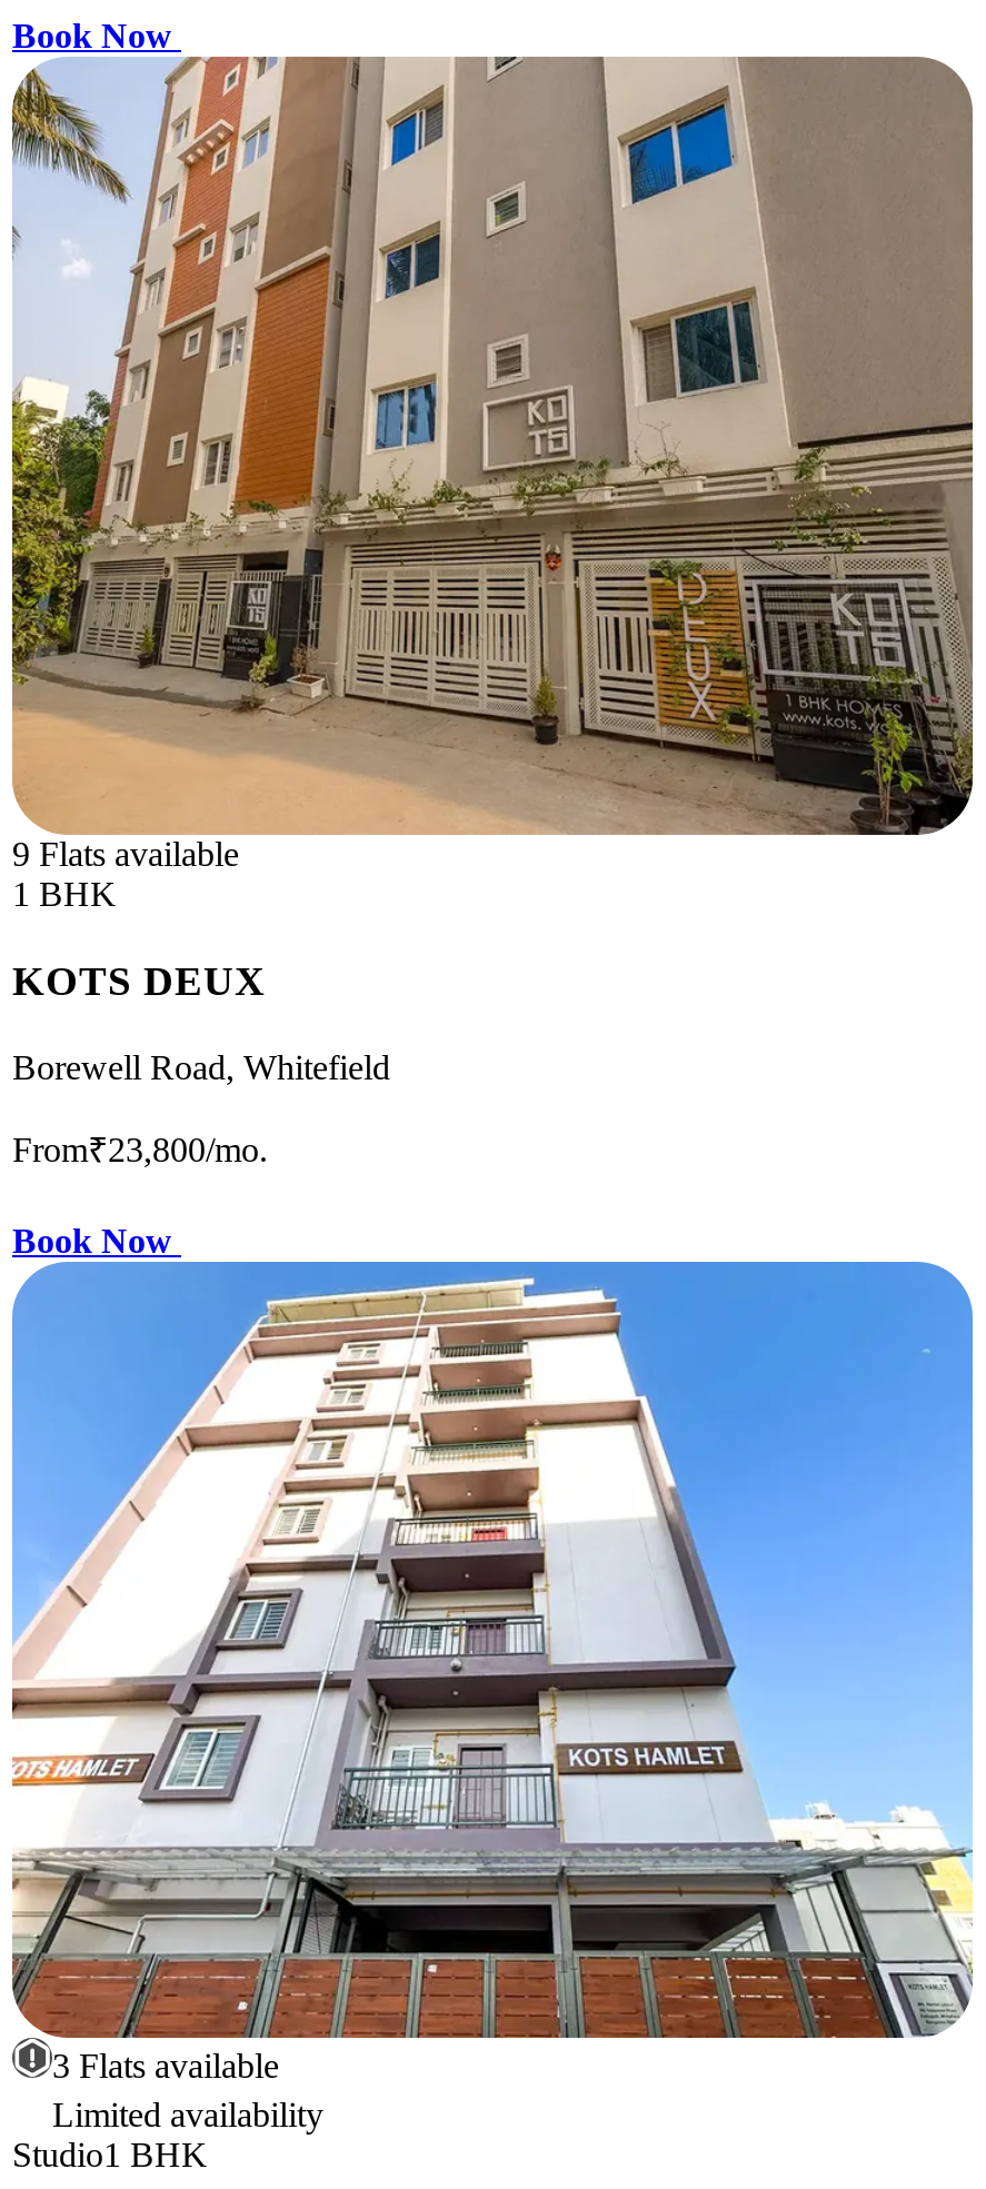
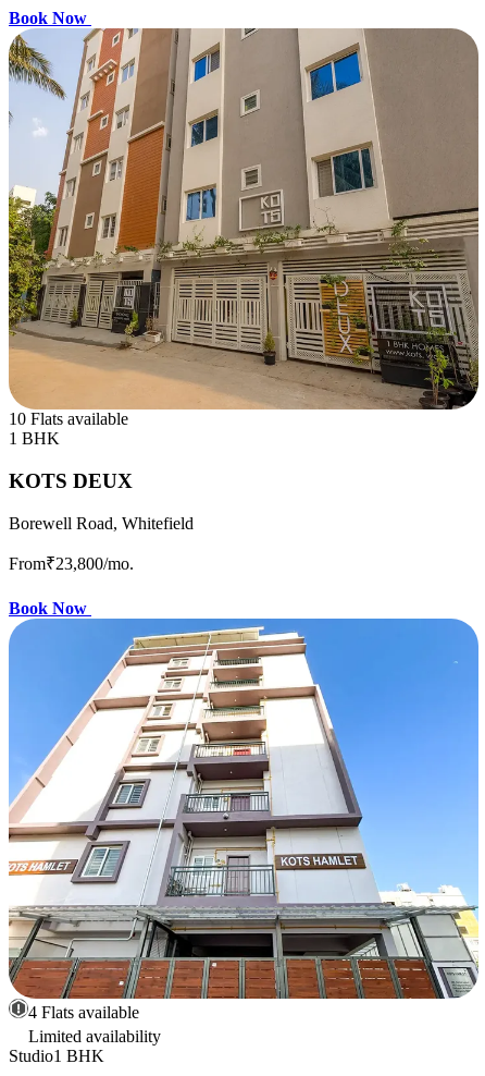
- 9 Flats available
+ 10 Flats available

- 3 Flats available
+ 4 Flats available
